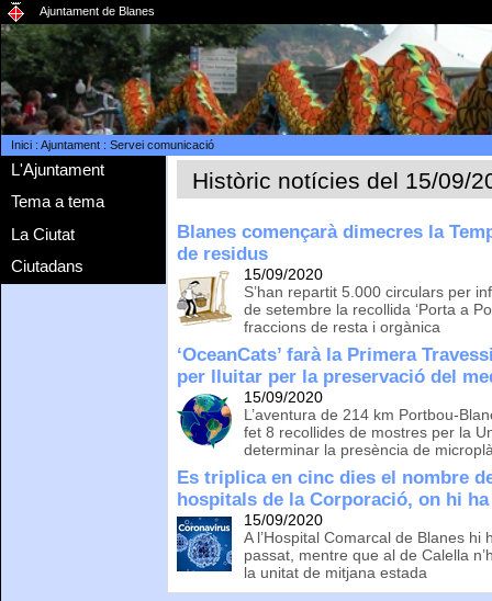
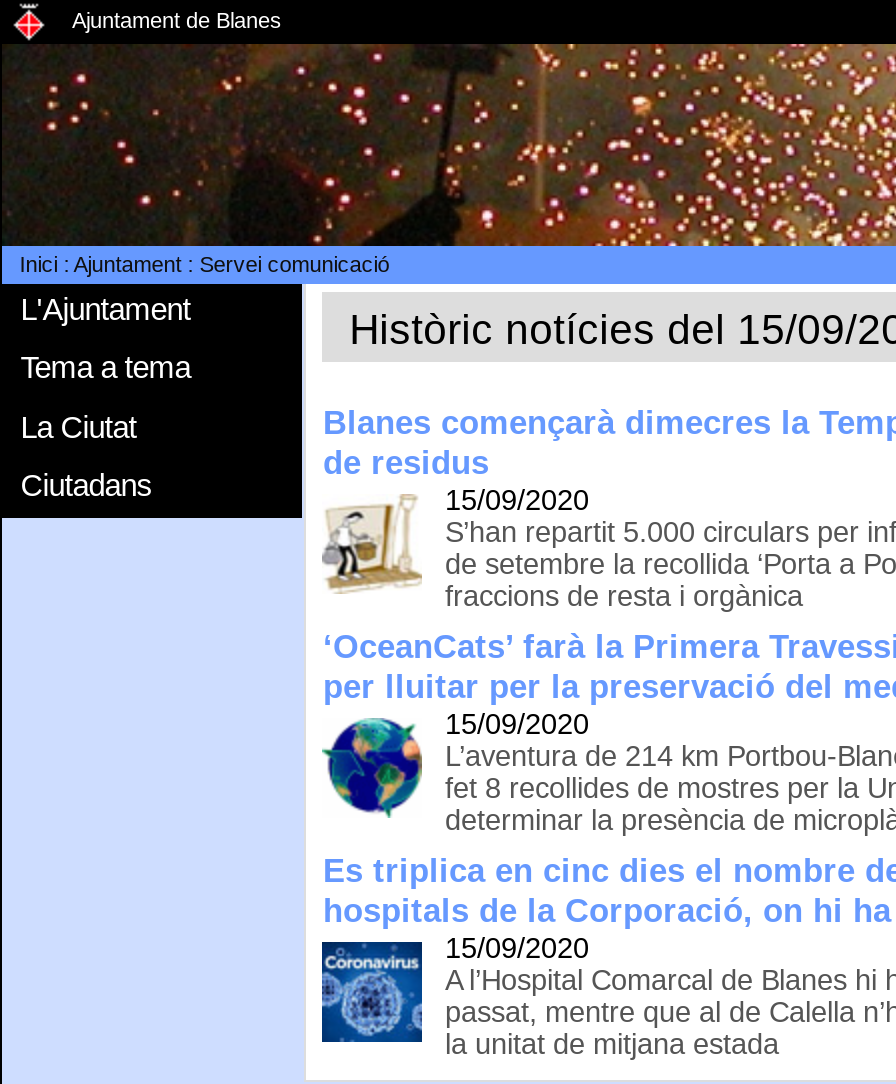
- [image]
+ [image]
